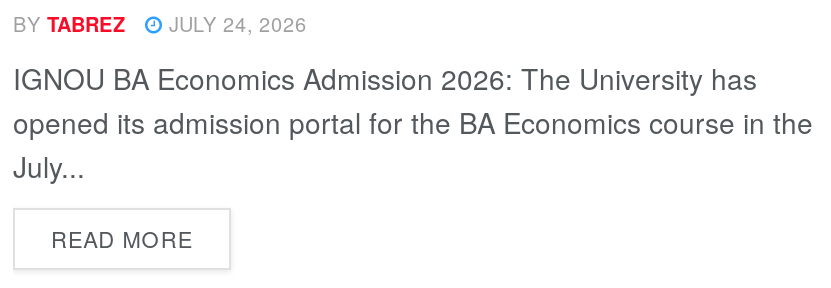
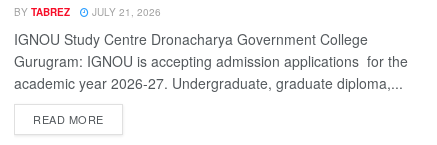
- BY TABREZ JULY 24, 2026
+ BY TABREZ JULY 21, 2026

- IGNOU BA Economics Admission 2026: The University has
- opened its admission portal for the BA Economics course in the
- July...
+ IGNOU Study Centre Dronacharya Government College
+ Gurugram: IGNOU is accepting admission applications for the
+ academic year 2026-27. Undergraduate, graduate diploma,...
